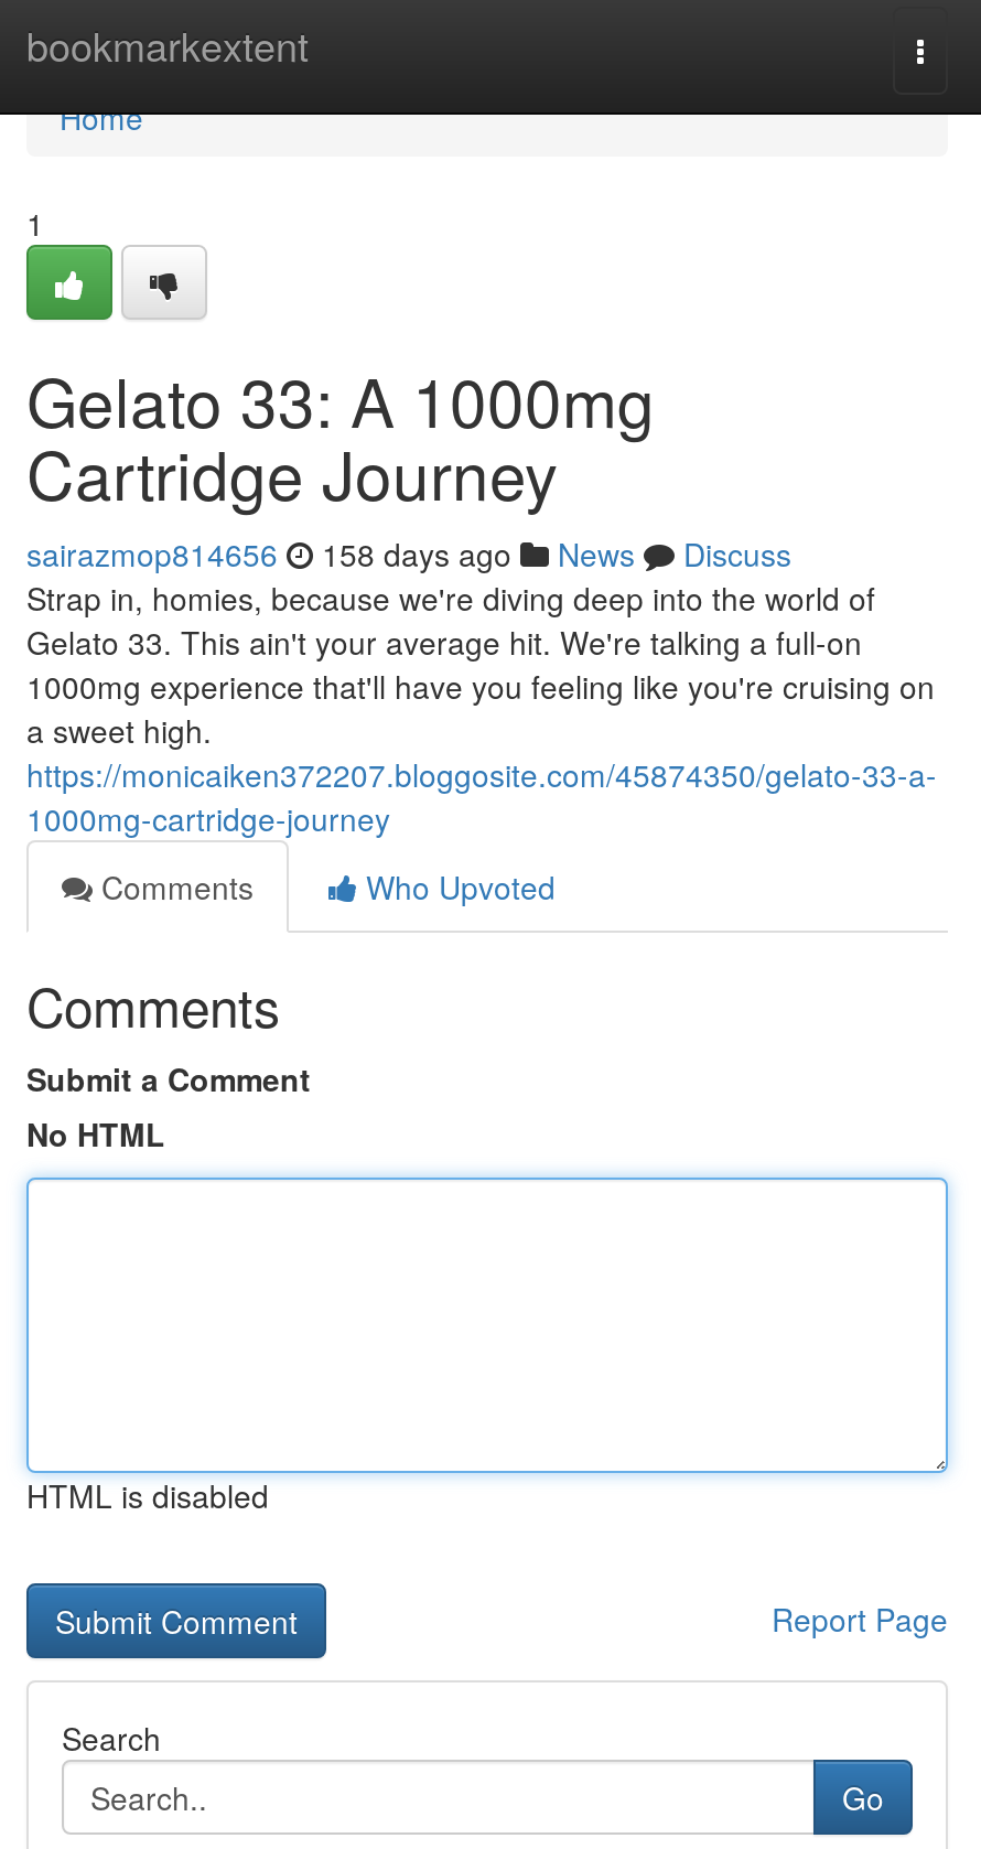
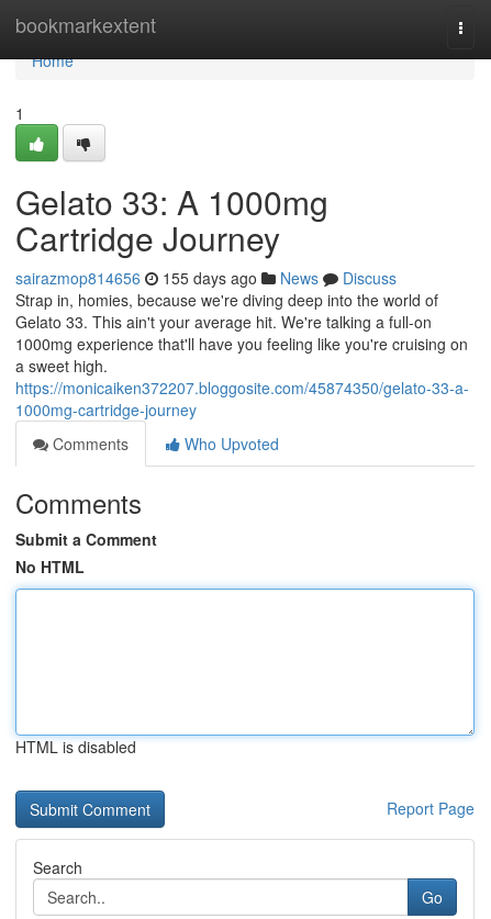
- sairazmop814656 158 days ago News Discuss
+ sairazmop814656 155 days ago News Discuss
